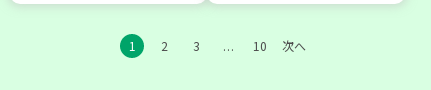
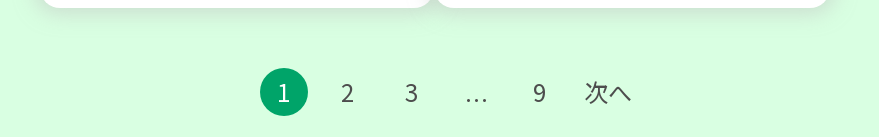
- 10
+ 9
